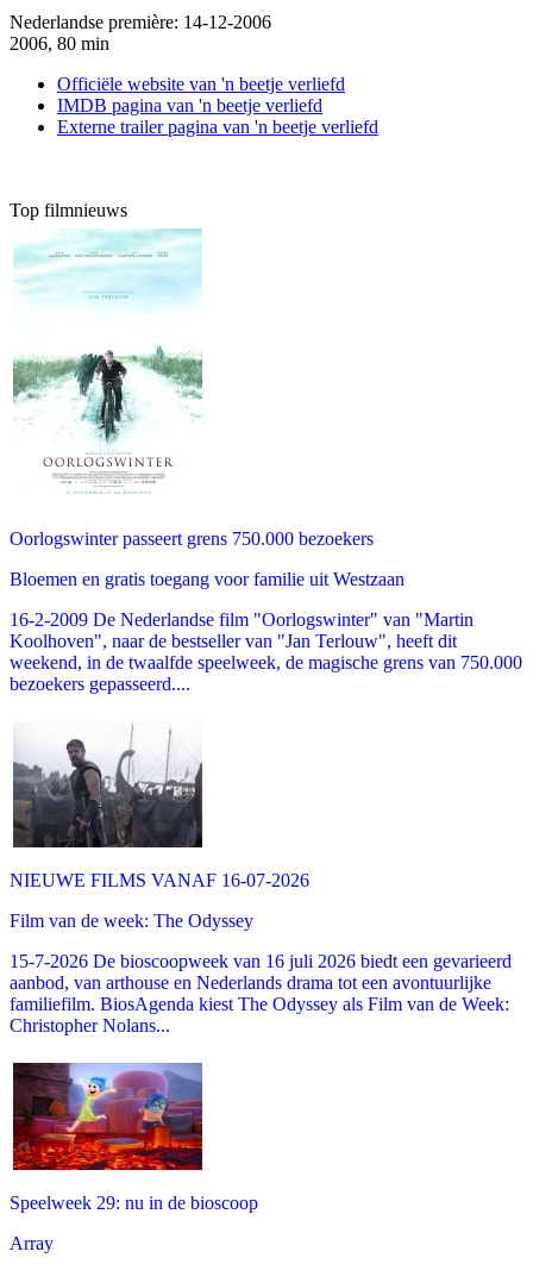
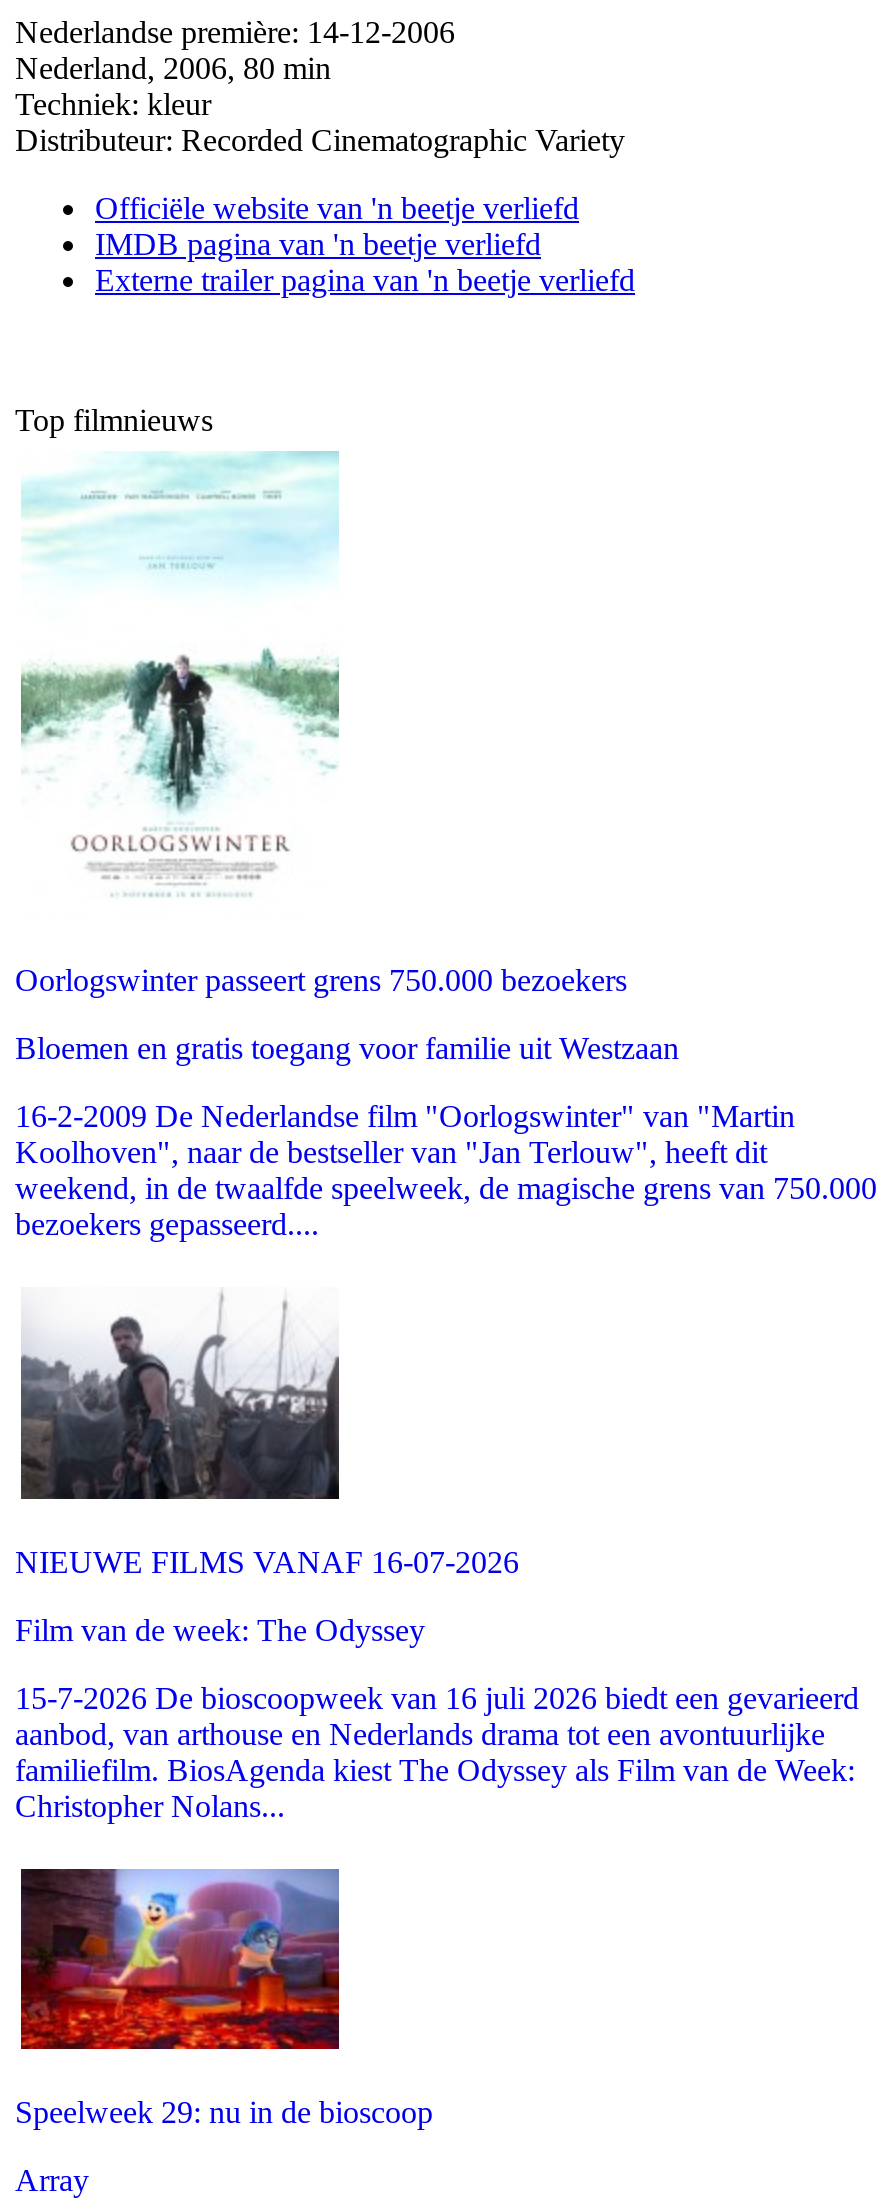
- 2006, 80 min
+ Nederland, 2006, 80 min
+ Techniek: kleur
+ Distributeur: Recorded Cinematographic Variety
